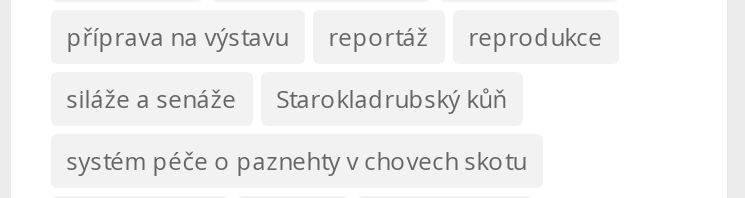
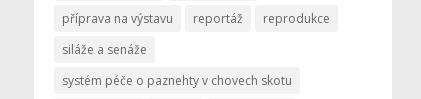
- Starokladrubský kůň
